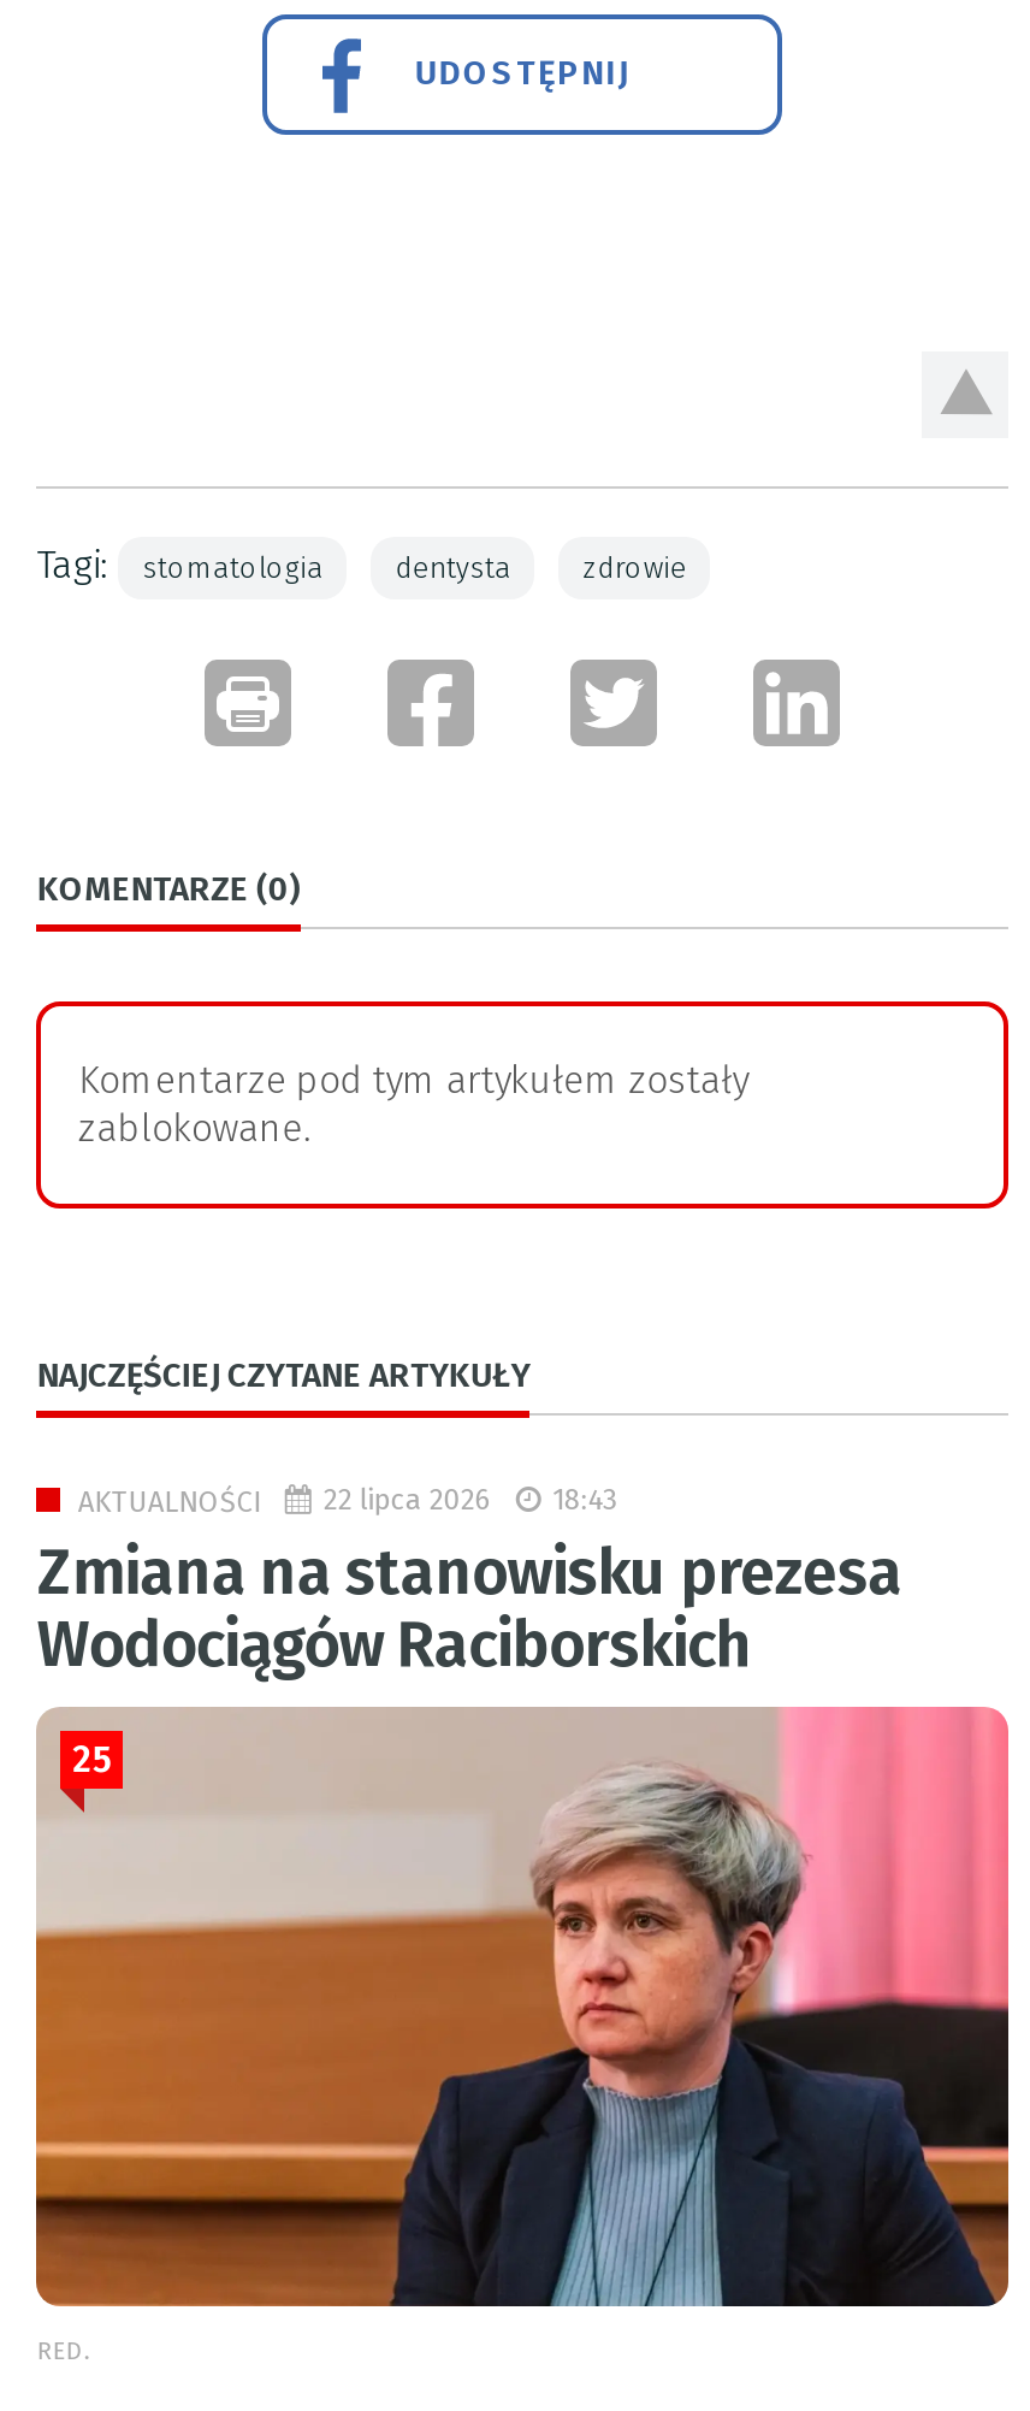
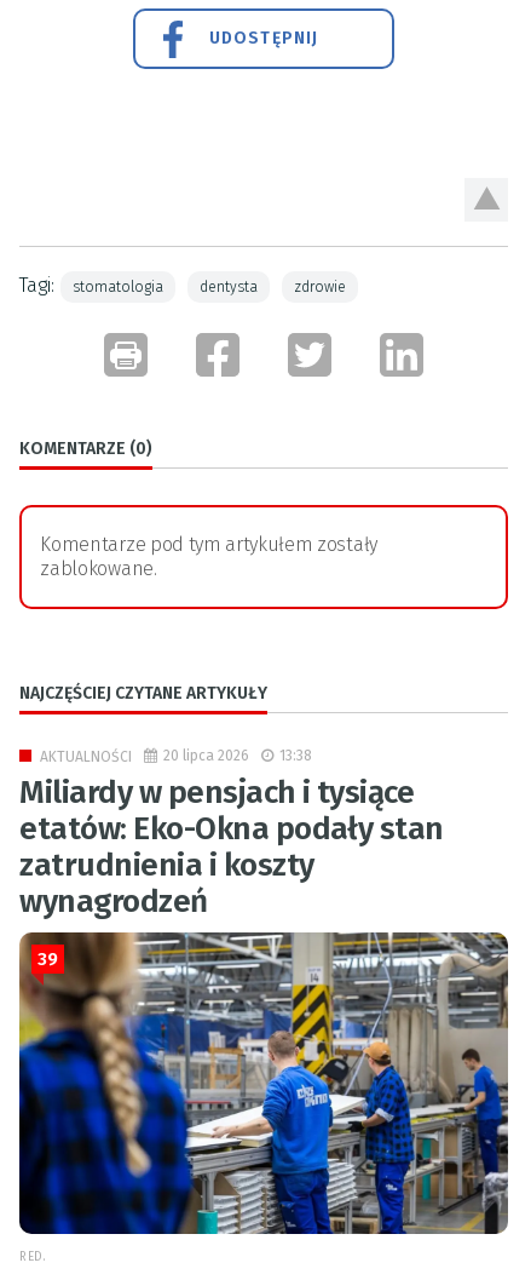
- 22 lipca 2026
- 18:43
- Zmiana na stanowisku prezesa
- Wodociągów Raciborskich
+ 20 lipca 2026
+ 13:38
+ Miliardy w pensjach i tysiące
+ etatów: Eko-Okna podały stan
+ zatrudnienia i koszty
+ wynagrodzeń

- [image]
- 25
+ [image]
+ 39
